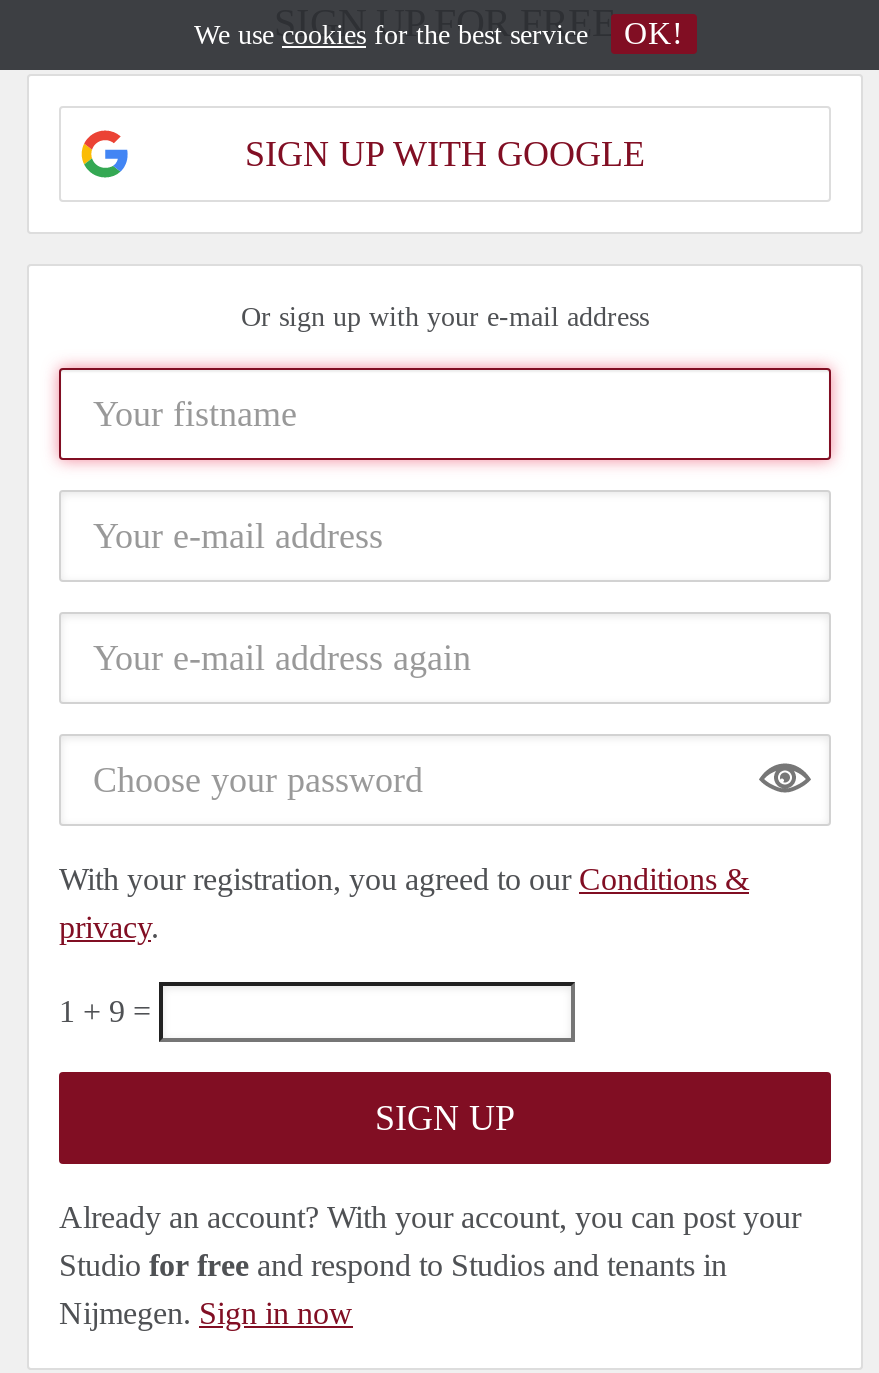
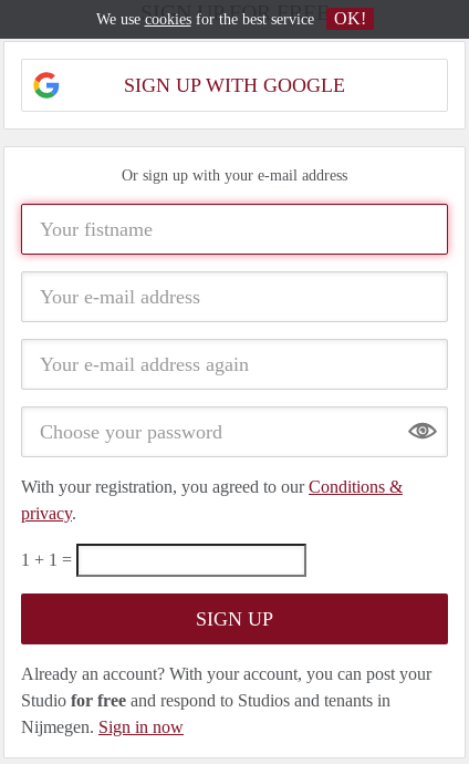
- 1 + 9 =
+ 1 + 1 =
